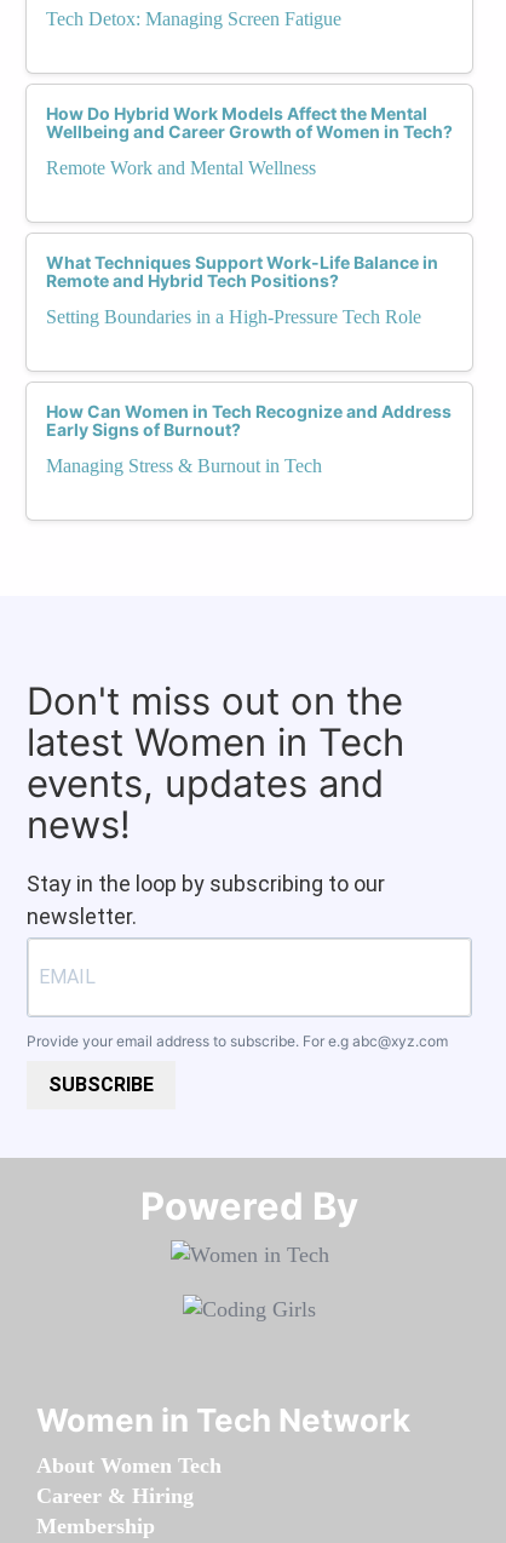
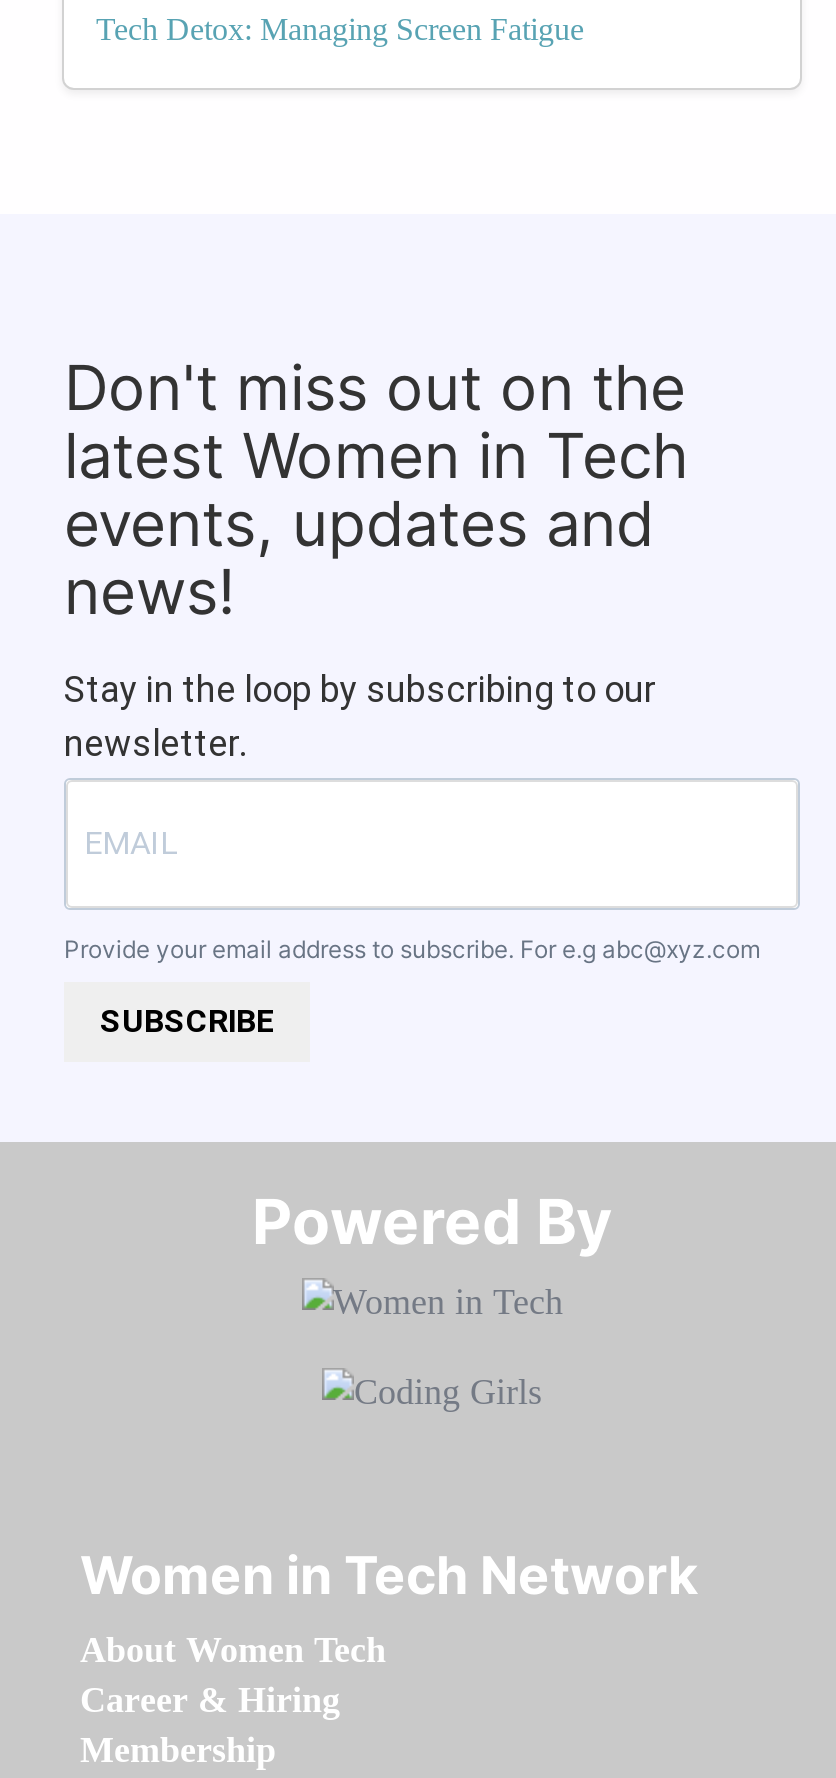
- How Do Hybrid Work Models Affect the Mental
- Wellbeing and Career Growth of Women in Tech?
- Remote Work and Mental Wellness

- What Techniques Support Work-Life Balance in
- Remote and Hybrid Tech Positions?
- Setting Boundaries in a High-Pressure Tech Role

- How Can Women in Tech Recognize and Address
- Early Signs of Burnout?
- Managing Stress & Burnout in Tech
